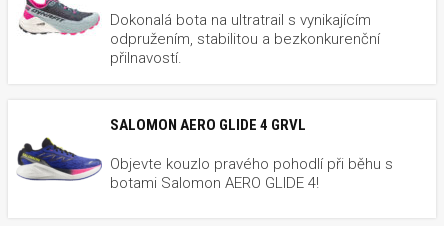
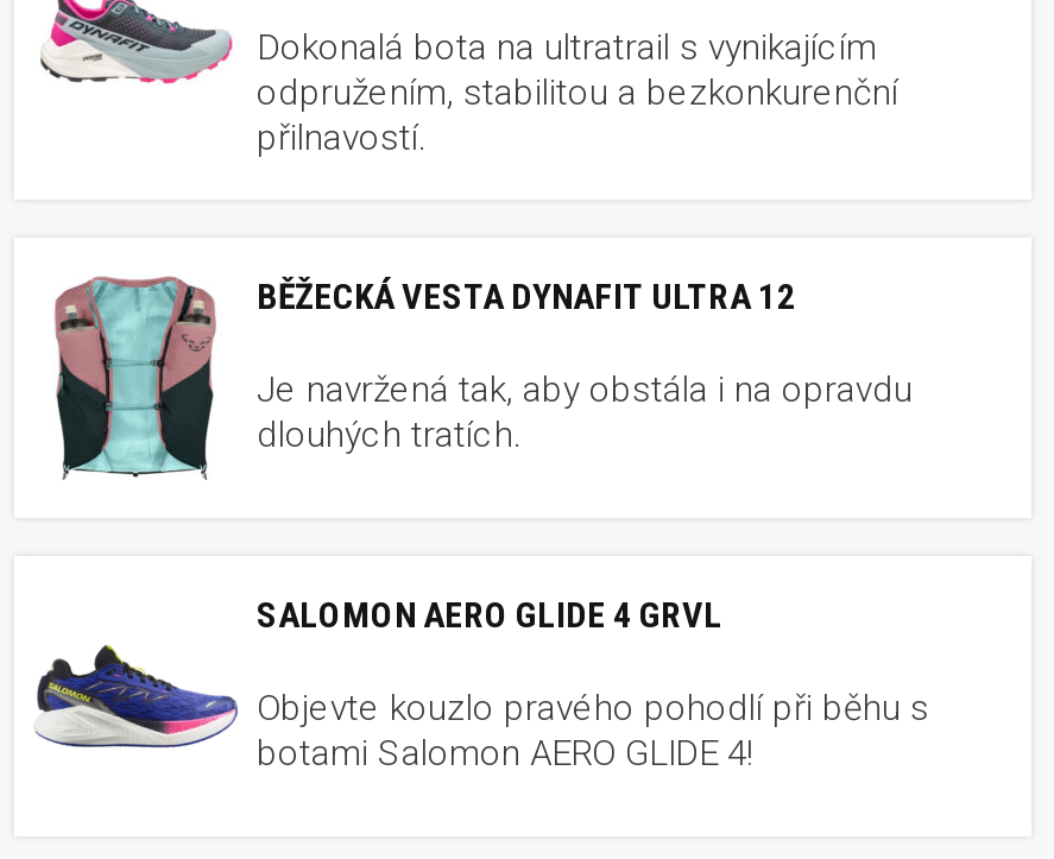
+ [image]
+ BĚŽECKÁ VESTA DYNAFIT ULTRA 12
+ Je navržená tak, aby obstála i na opravdu
+ dlouhých tratích.
